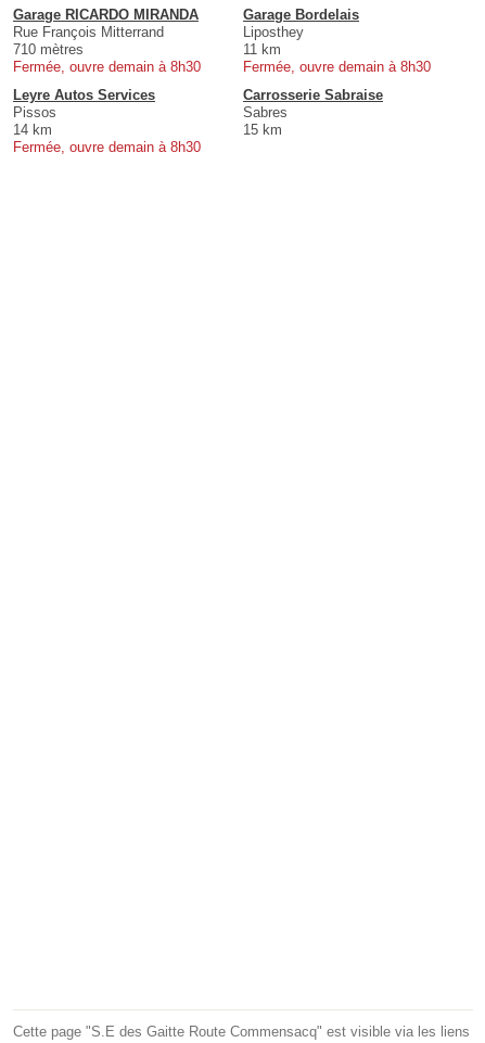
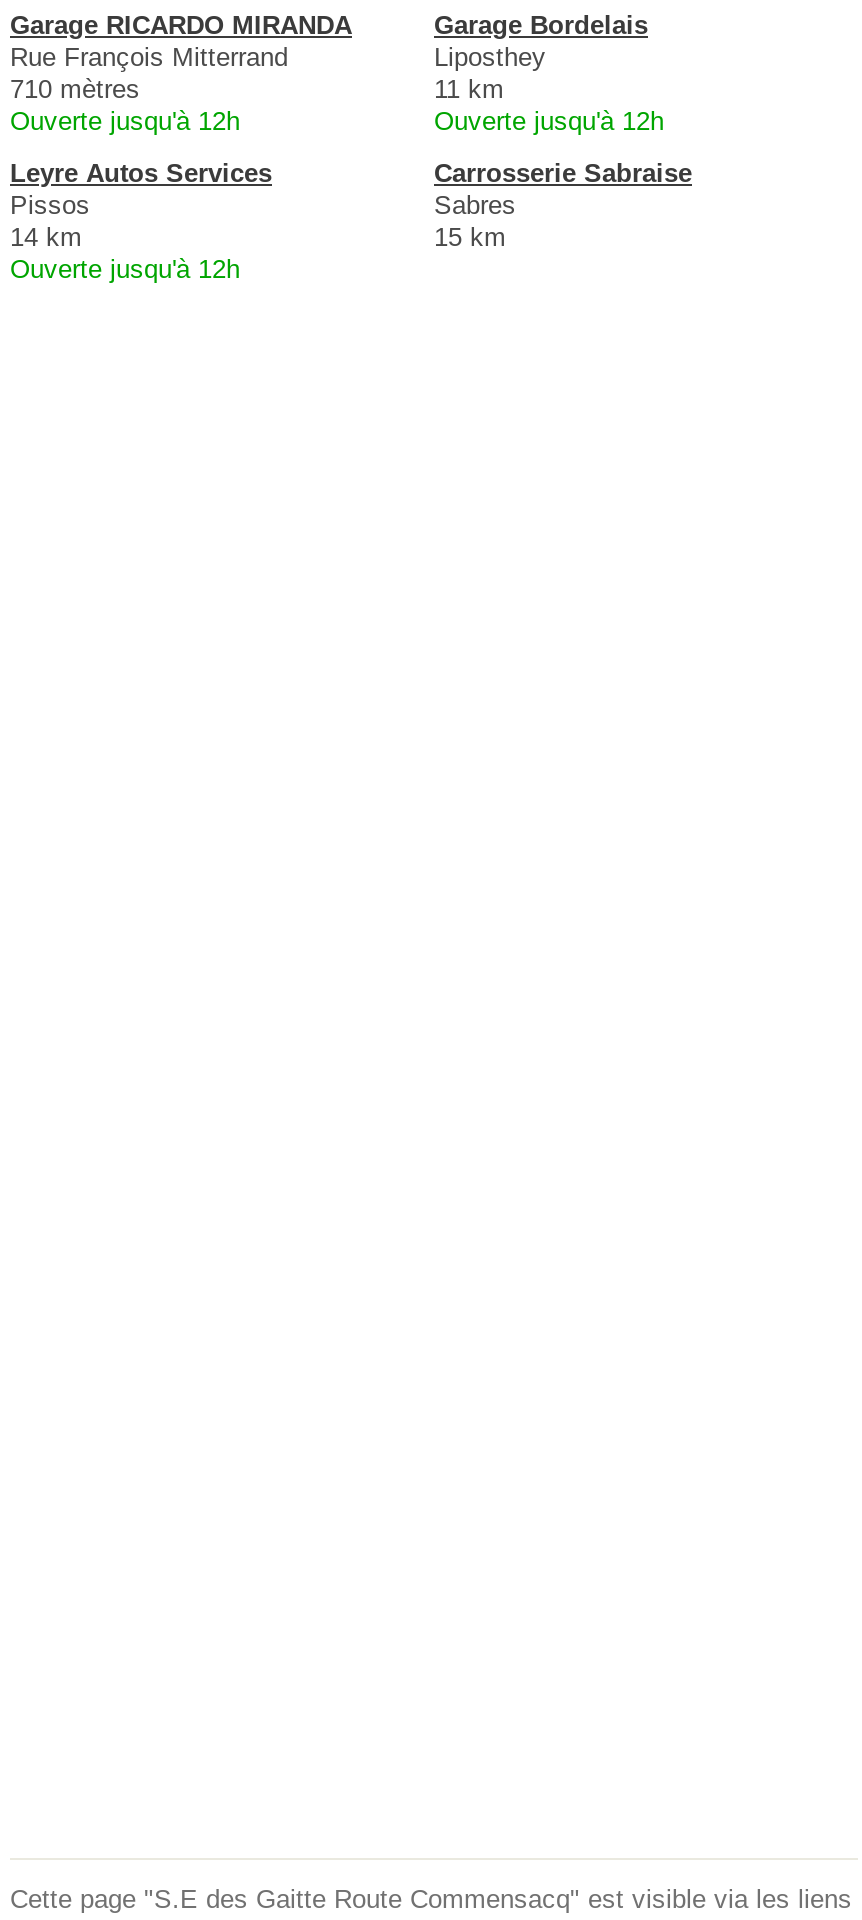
- Fermée, ouvre demain à 8h30
+ Ouverte jusqu'à 12h

- Fermée, ouvre demain à 8h30
+ Ouverte jusqu'à 12h

- Fermée, ouvre demain à 8h30
+ Ouverte jusqu'à 12h
